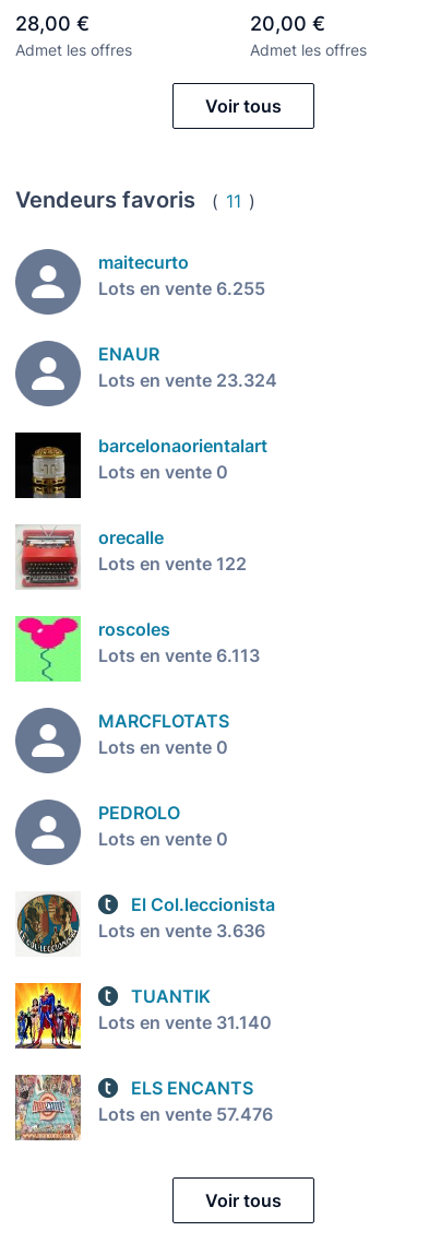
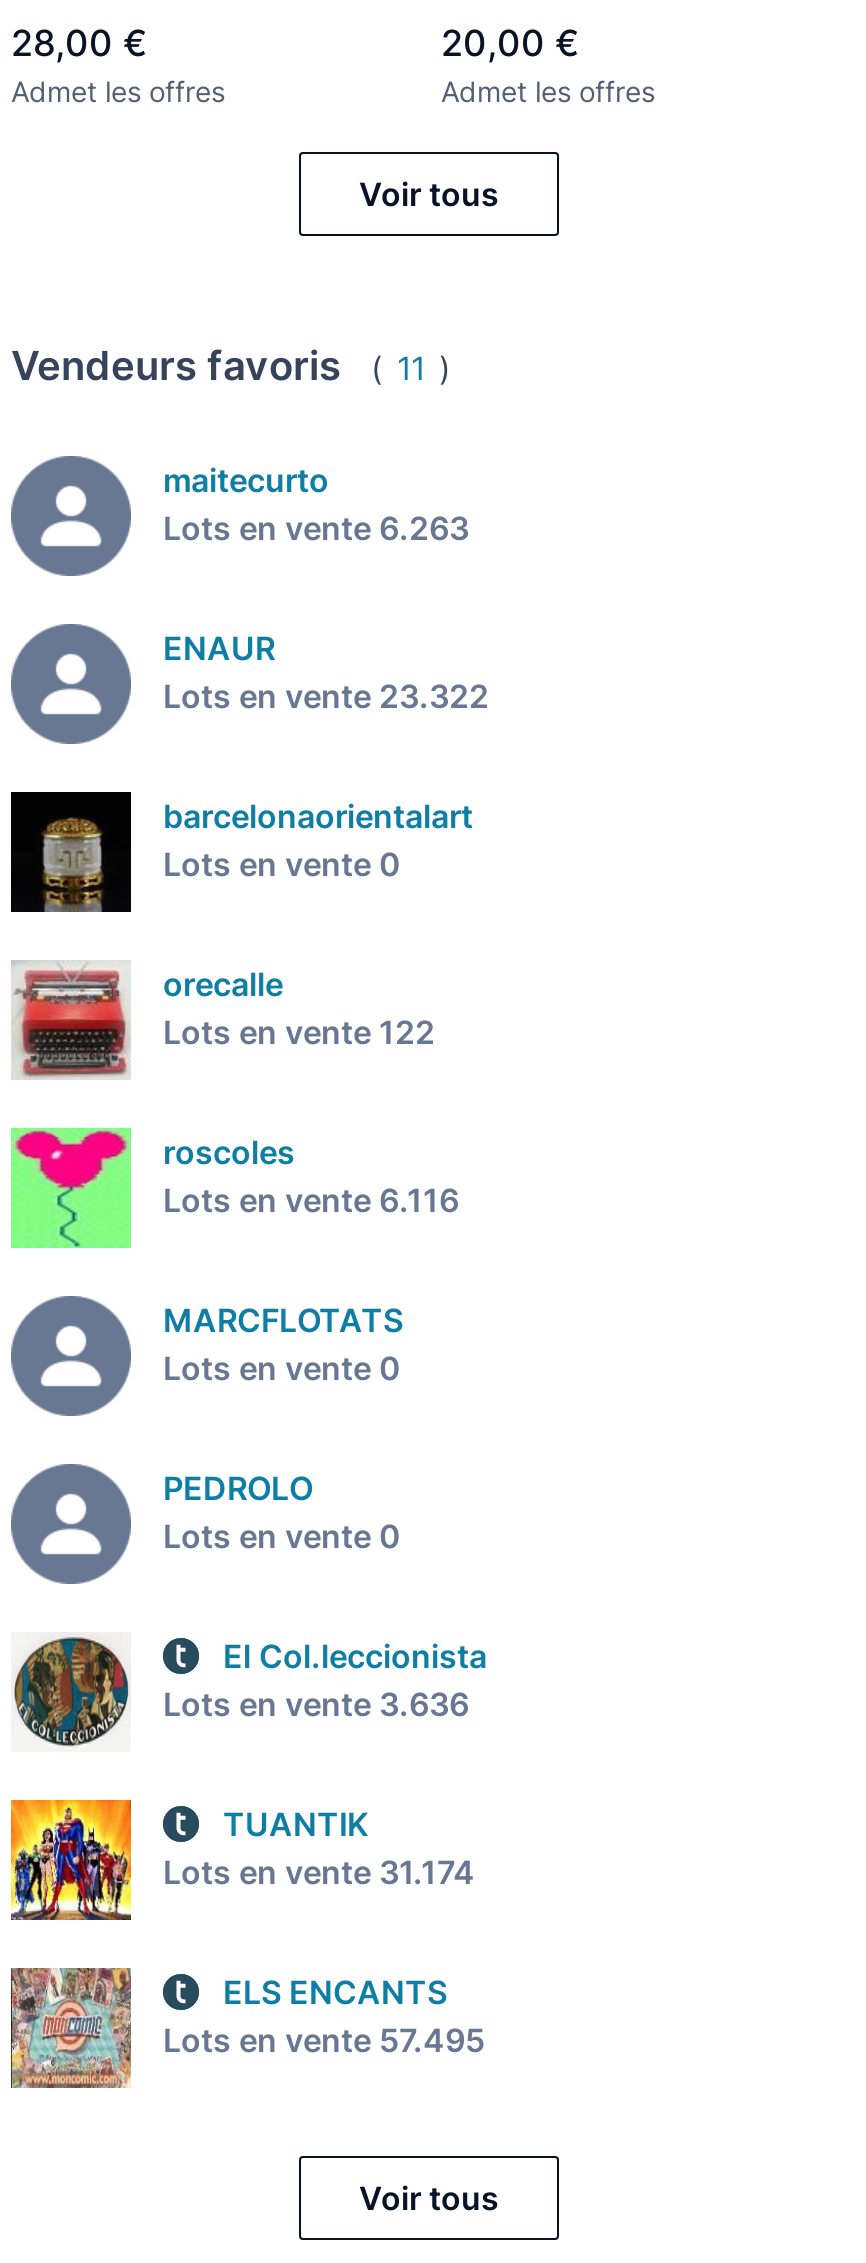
- Lots en vente 6.255
+ Lots en vente 6.263

- Lots en vente 23.324
+ Lots en vente 23.322

- Lots en vente 6.113
+ Lots en vente 6.116

- Lots en vente 31.140
+ Lots en vente 31.174

- Lots en vente 57.476
+ Lots en vente 57.495
